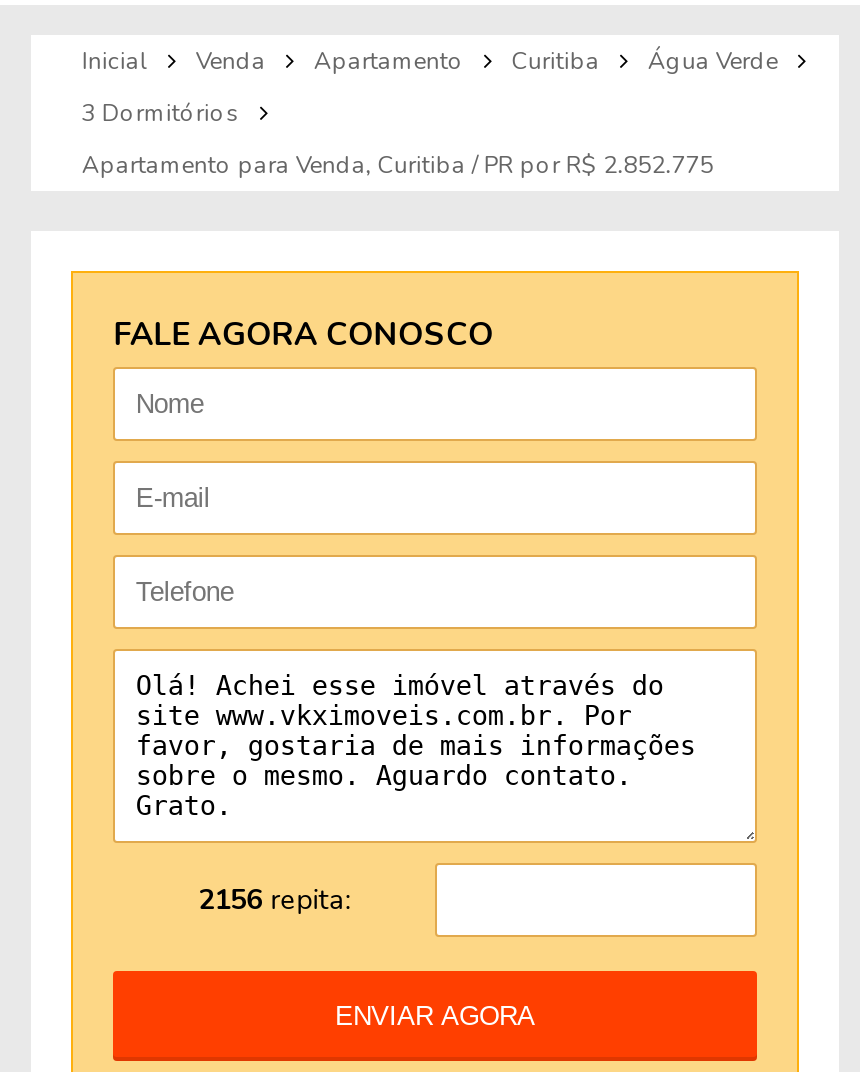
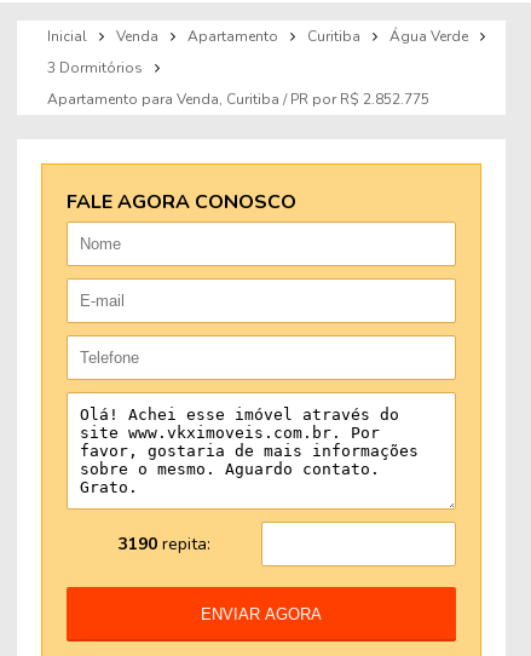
- 2156 repita:
+ 3190 repita:
